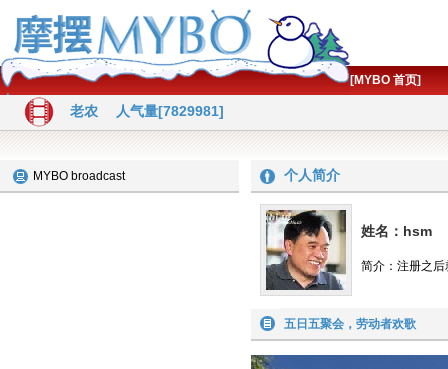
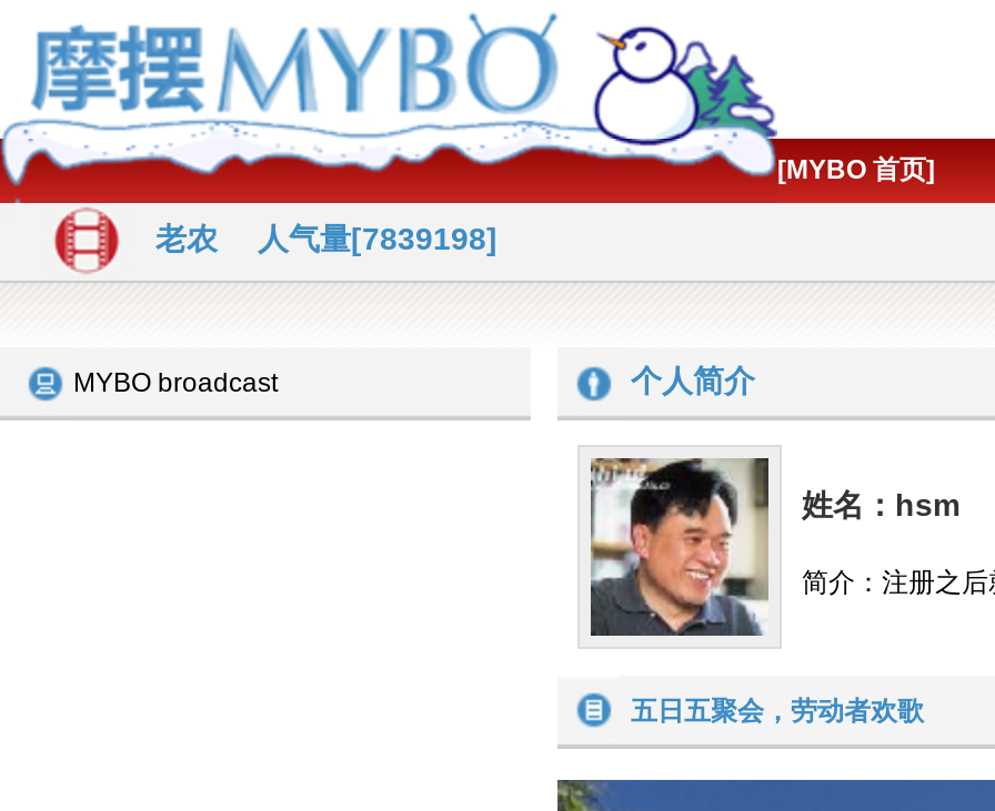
- 老农人气量[7829981]
+ 老农人气量[7839198]
